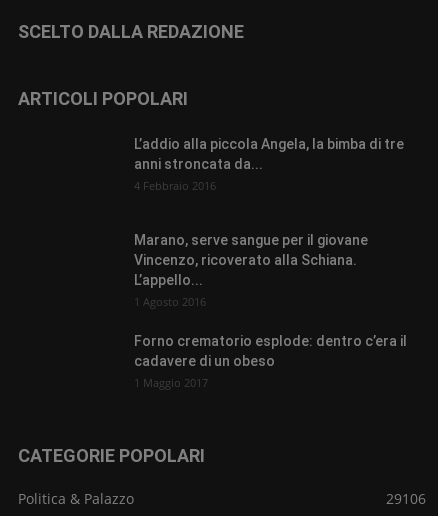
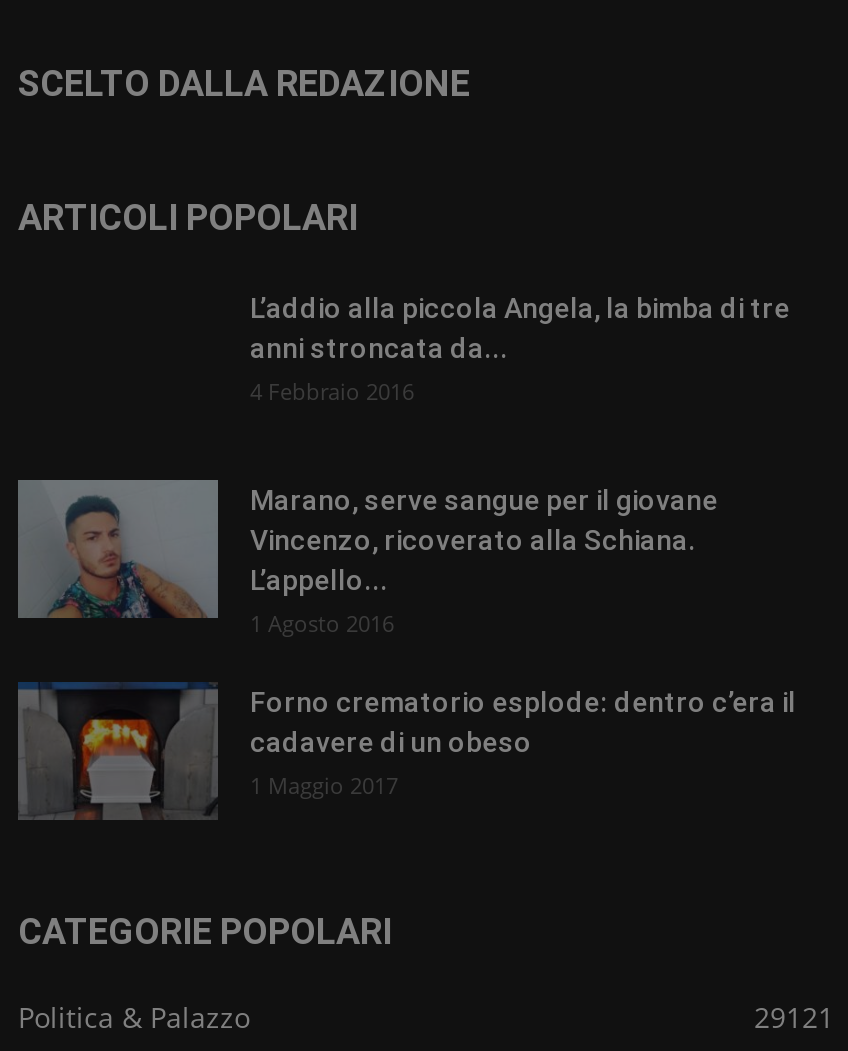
+ [image]

+ [image]

- 29106
+ 29121
